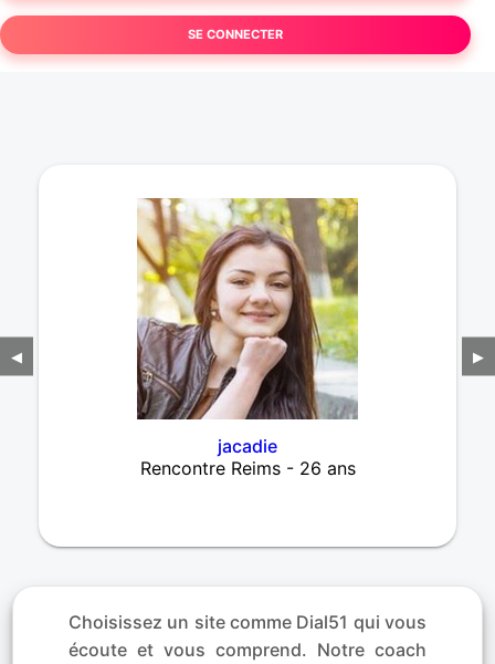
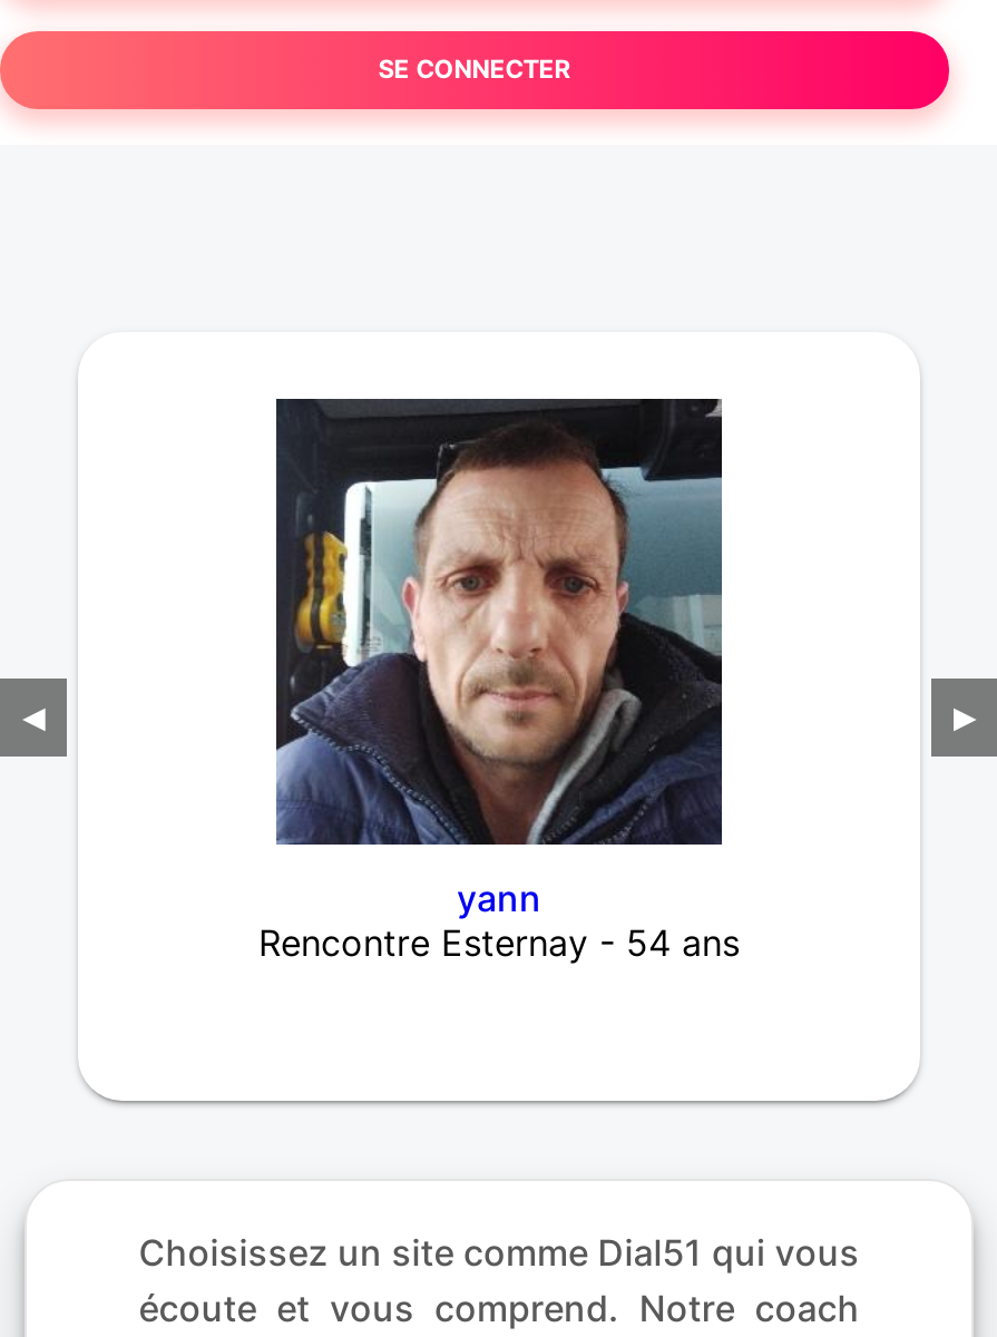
- [image]
- jacadie
- Rencontre Reims - 26 ans
+ [image]
+ yann
+ Rencontre Esternay - 54 ans
